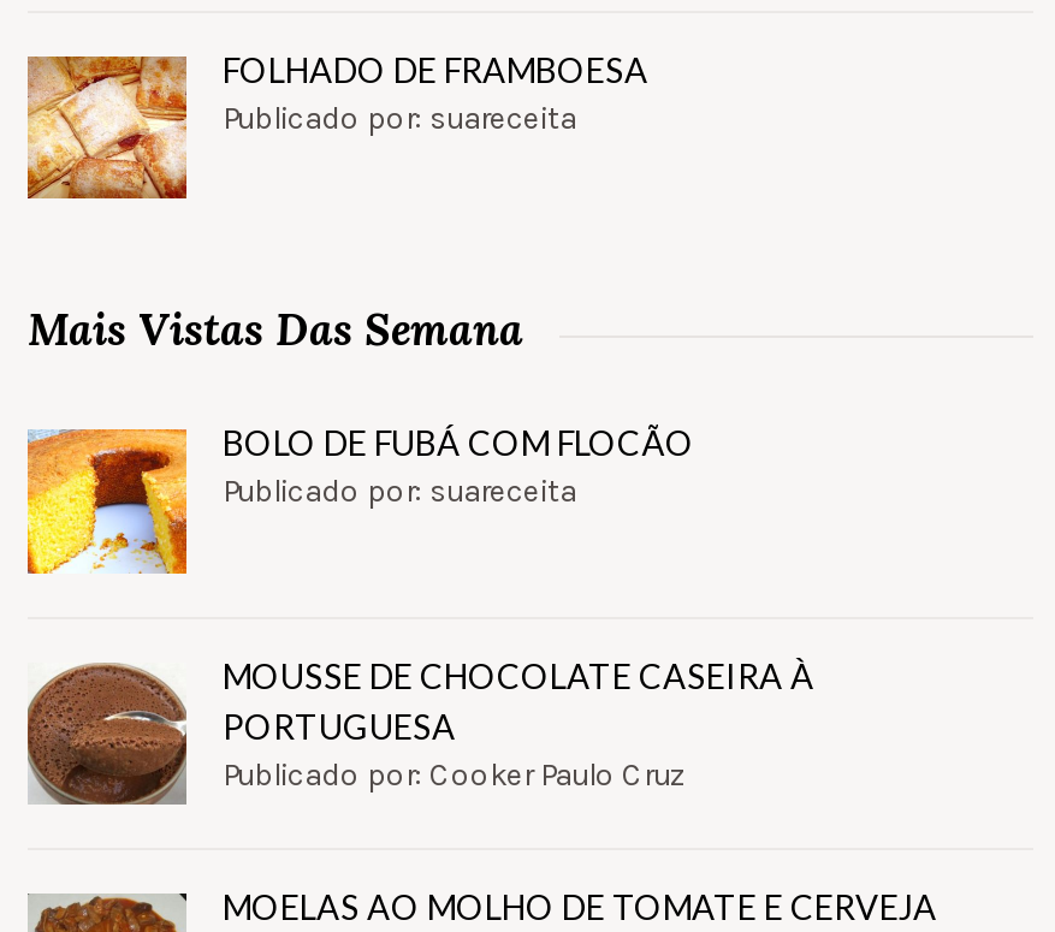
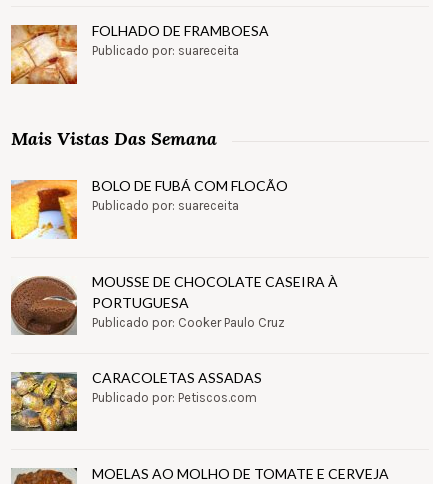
+ [image]
+ CARACOLETAS ASSADAS
+ Publicado por: Petiscos.com
